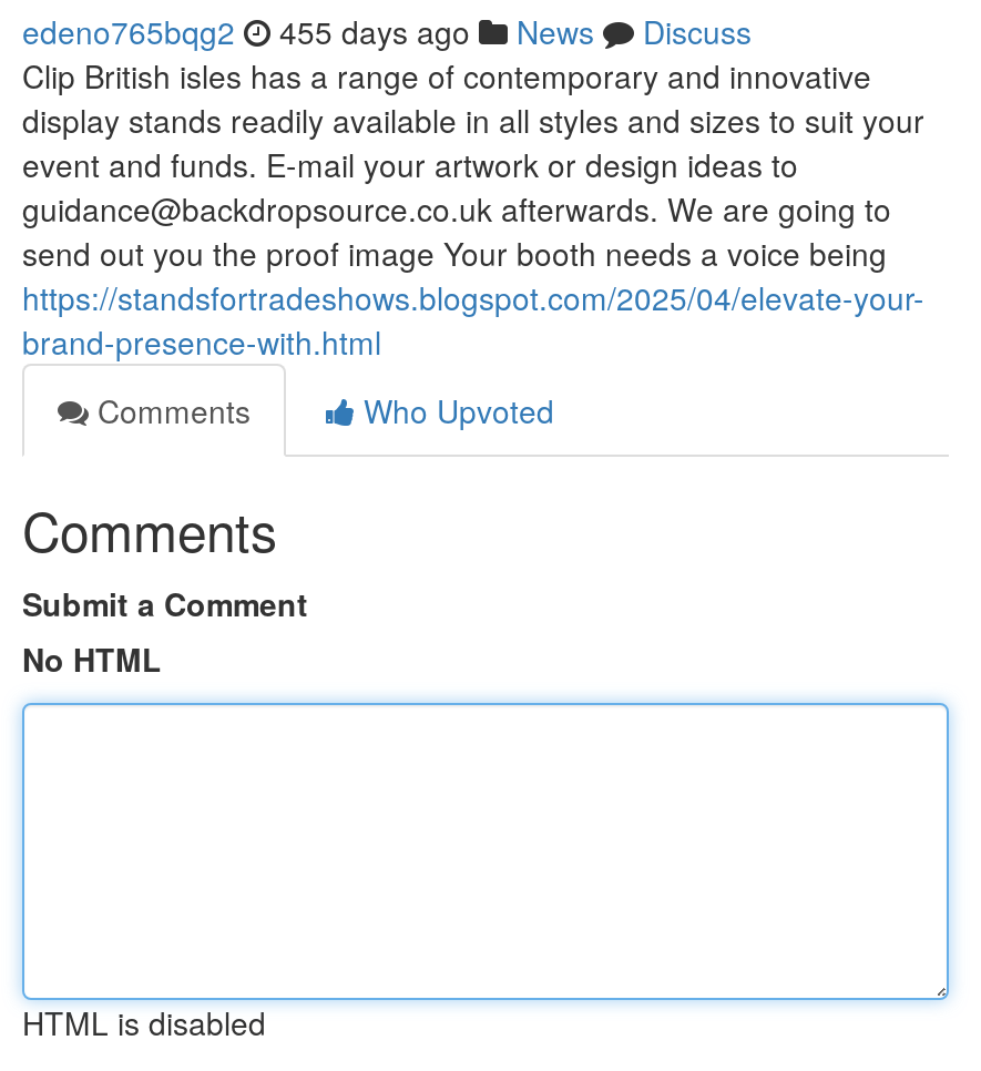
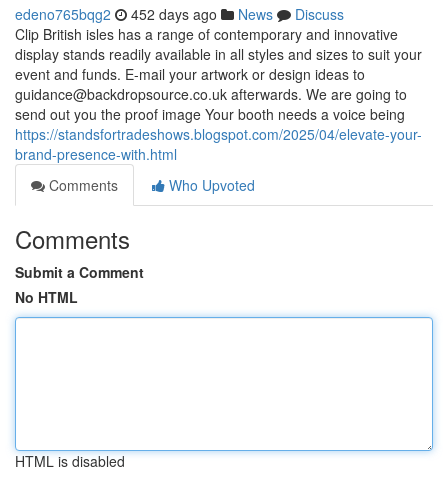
- edeno765bqg2 455 days ago News Discuss
+ edeno765bqg2 452 days ago News Discuss
